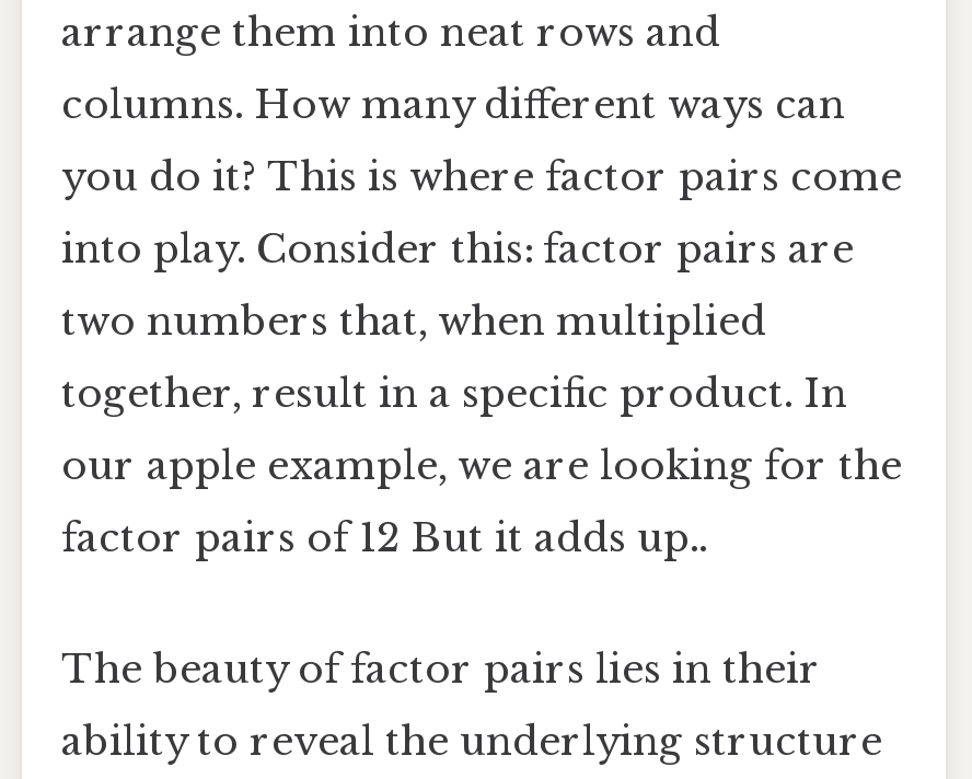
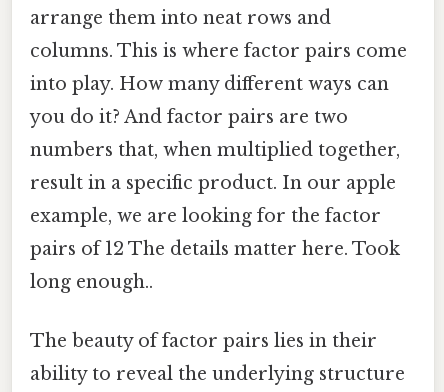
- columns. How many different ways can
- you do it? This is where factor pairs come
- into play. Consider this: factor pairs are
- two numbers that, when multiplied
- together, result in a specific product. In
- our apple example, we are looking for the
- factor pairs of 12 But it adds up..
+ columns. This is where factor pairs come
+ into play. How many different ways can
+ you do it? And factor pairs are two
+ numbers that, when multiplied together,
+ result in a specific product. In our apple
+ example, we are looking for the factor
+ pairs of 12 The details matter here. Took
+ long enough..
